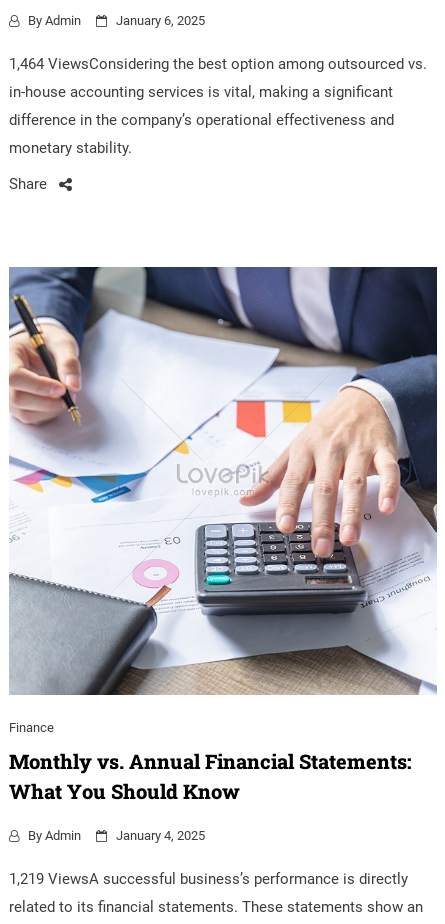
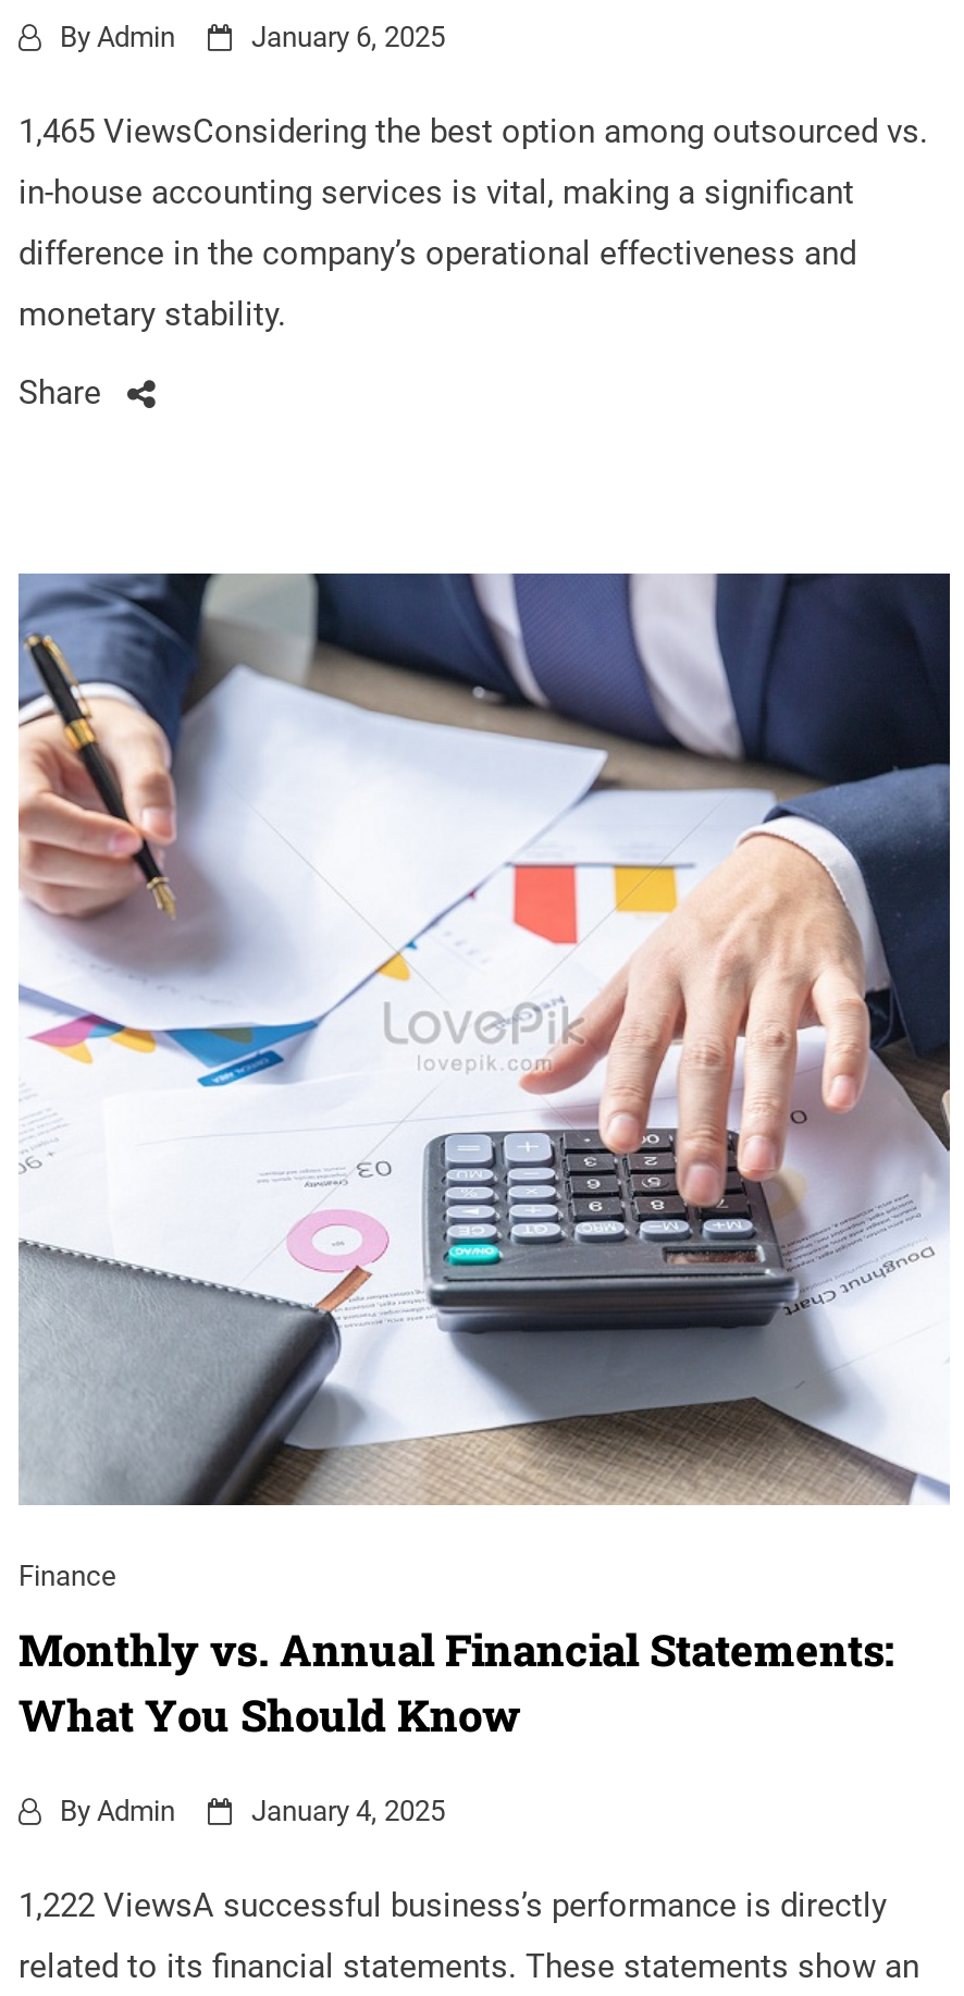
- 1,464 ViewsConsidering the best option among outsourced vs.
+ 1,465 ViewsConsidering the best option among outsourced vs.

- 1,219 ViewsA successful business’s performance is directly
+ 1,222 ViewsA successful business’s performance is directly
